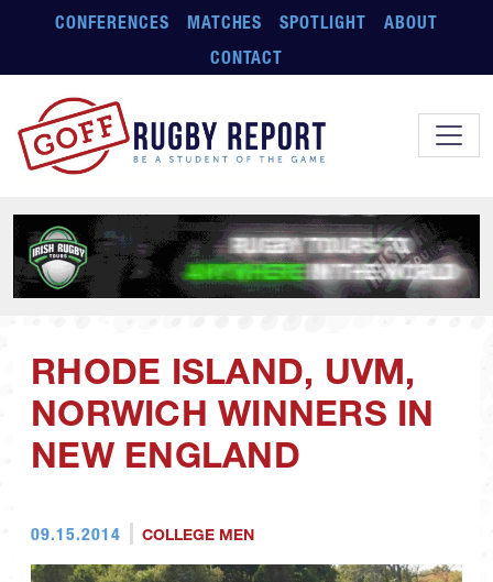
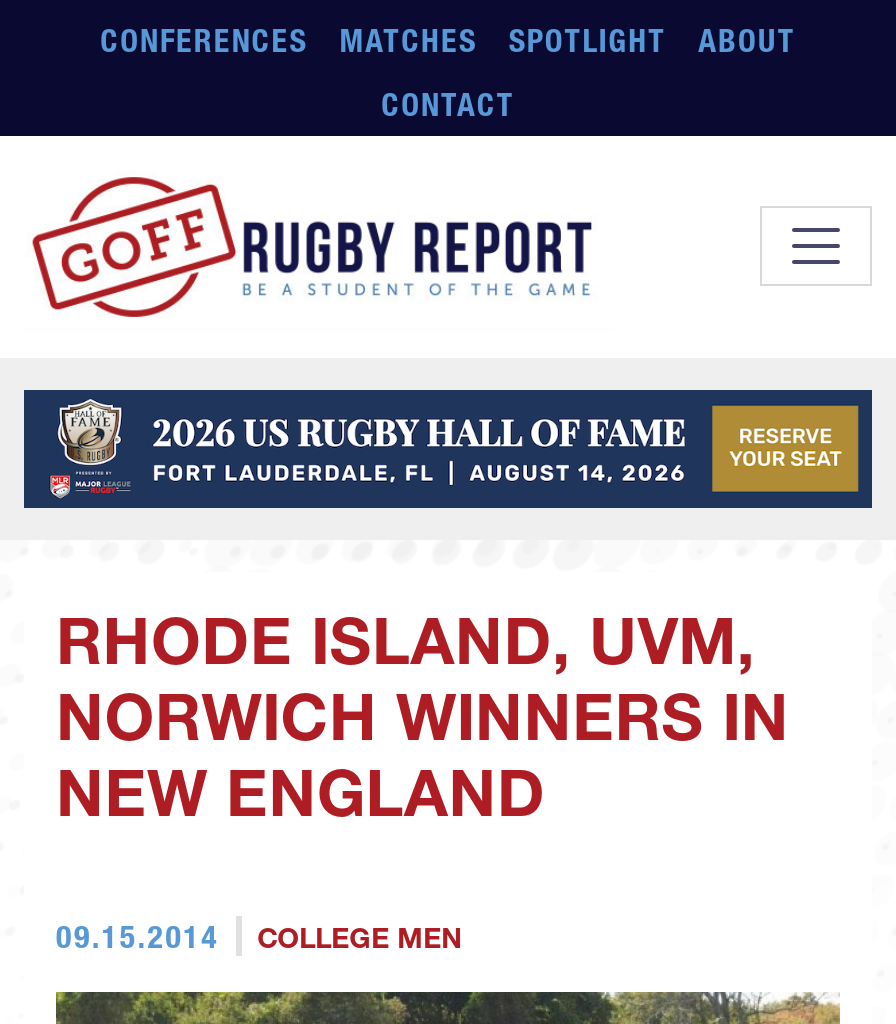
- [image]
+ [image]
